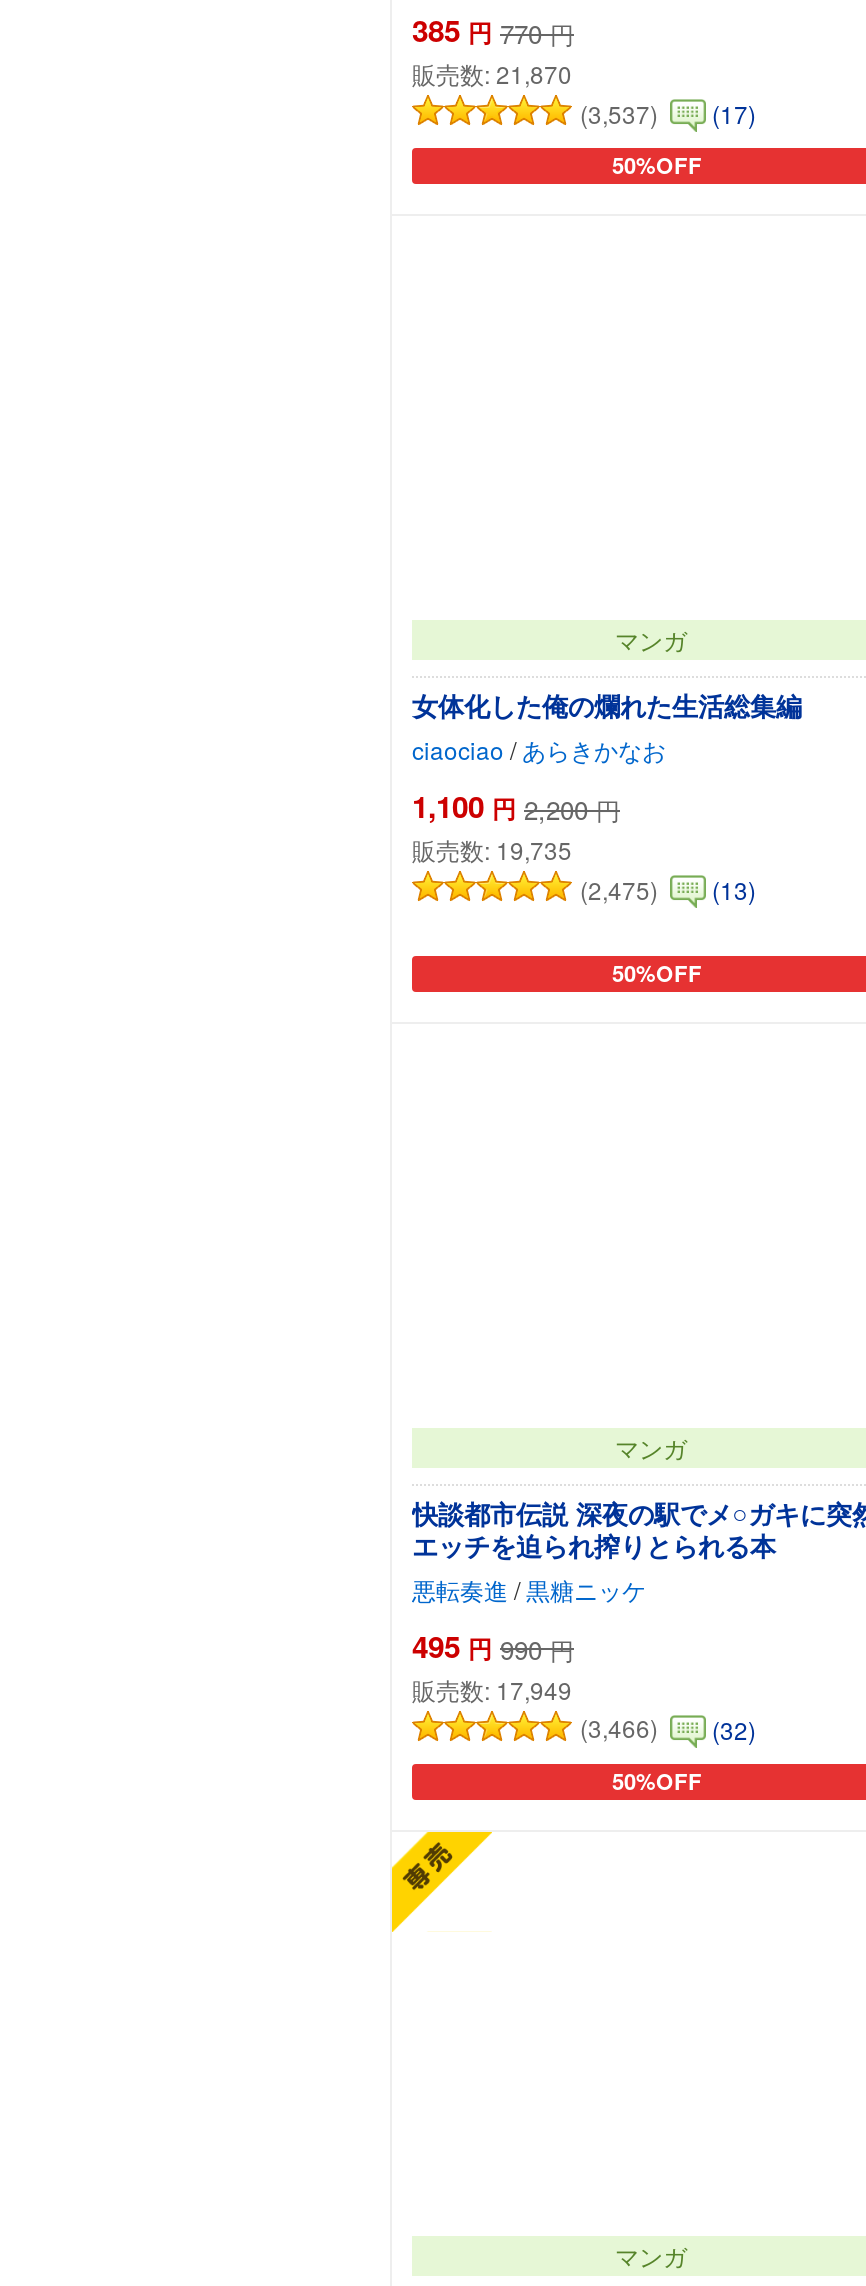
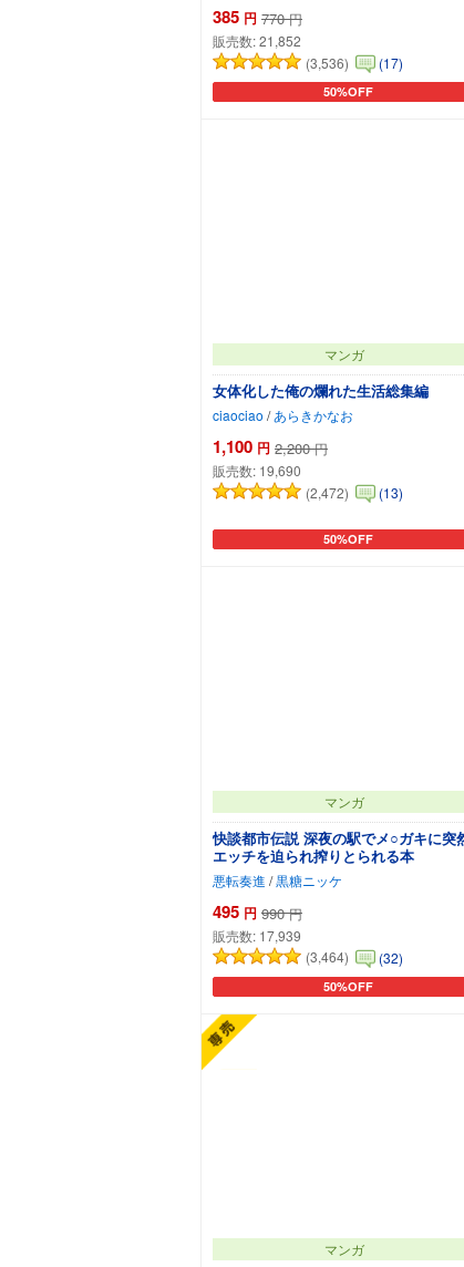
- 販売数: 21,870
+ 販売数: 21,852

- (3,537) (17)
+ (3,536) (17)

- 販売数: 19,735
+ 販売数: 19,690

- (2,475) (13)
+ (2,472) (13)

- 販売数: 17,949
+ 販売数: 17,939

- (3,466) (32)
+ (3,464) (32)
